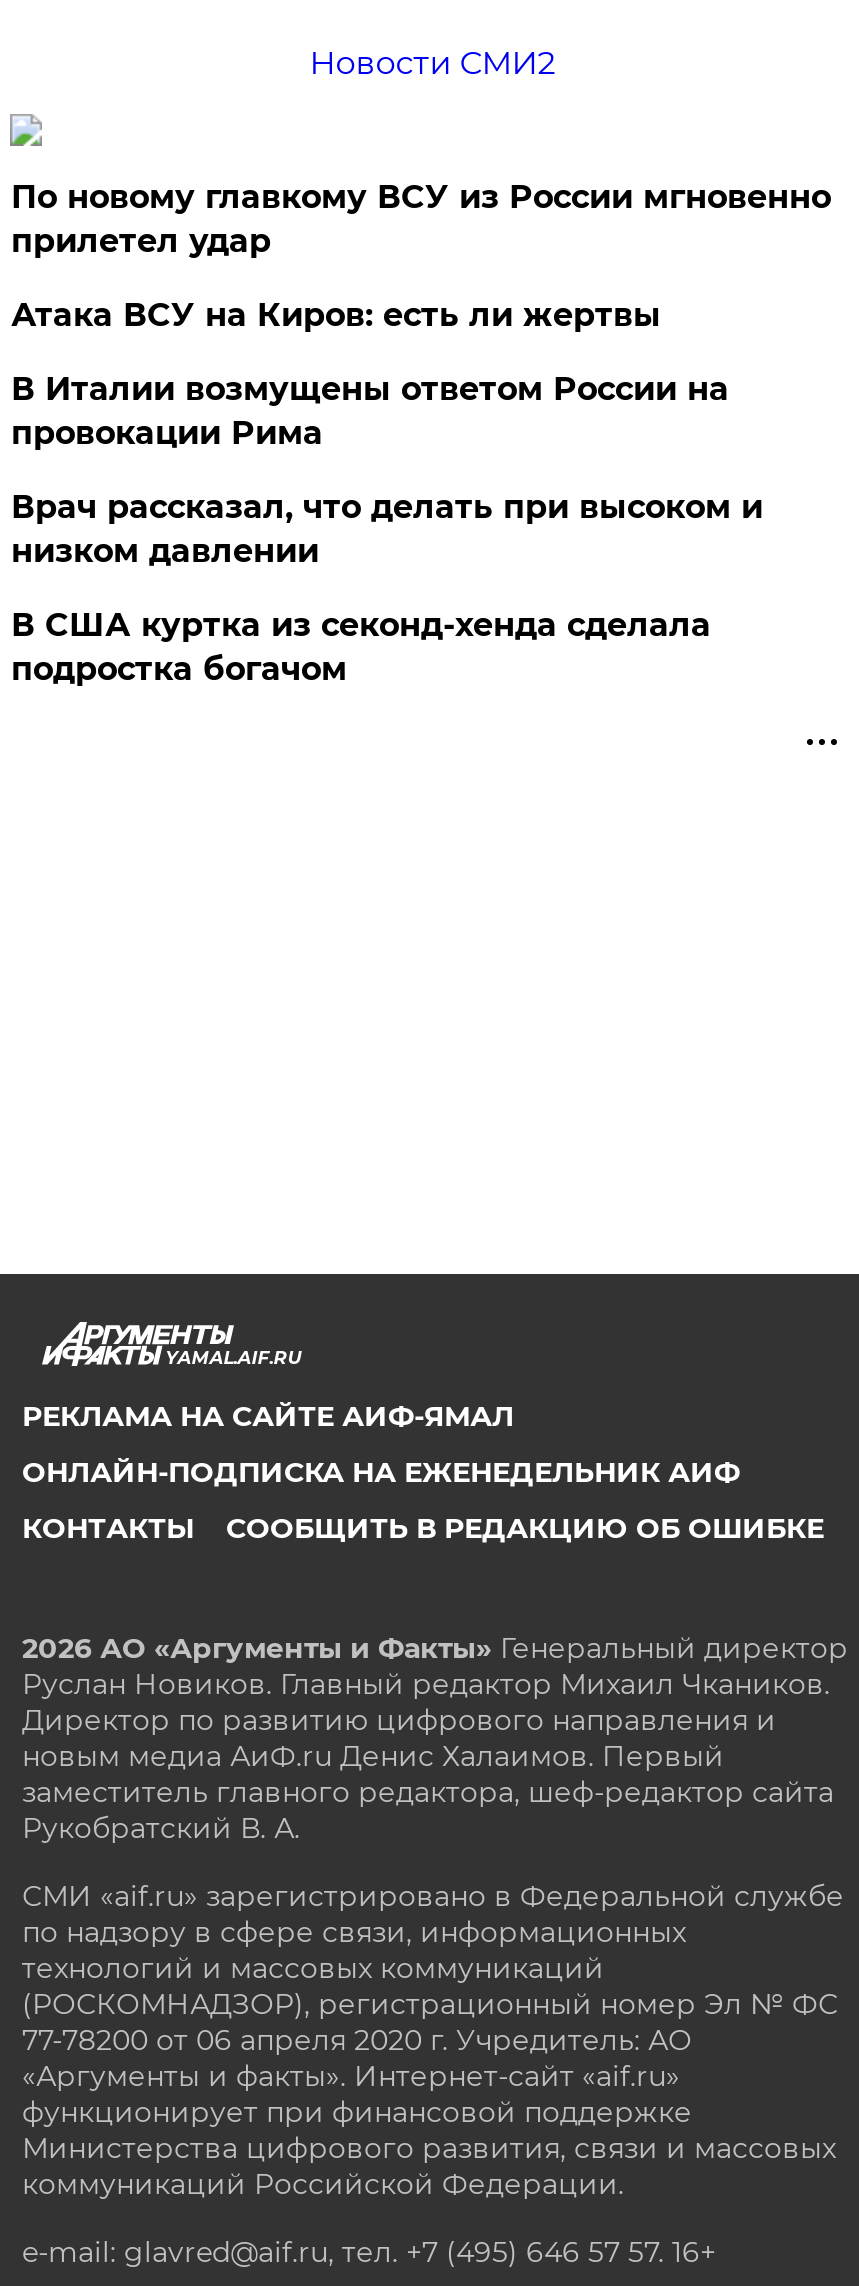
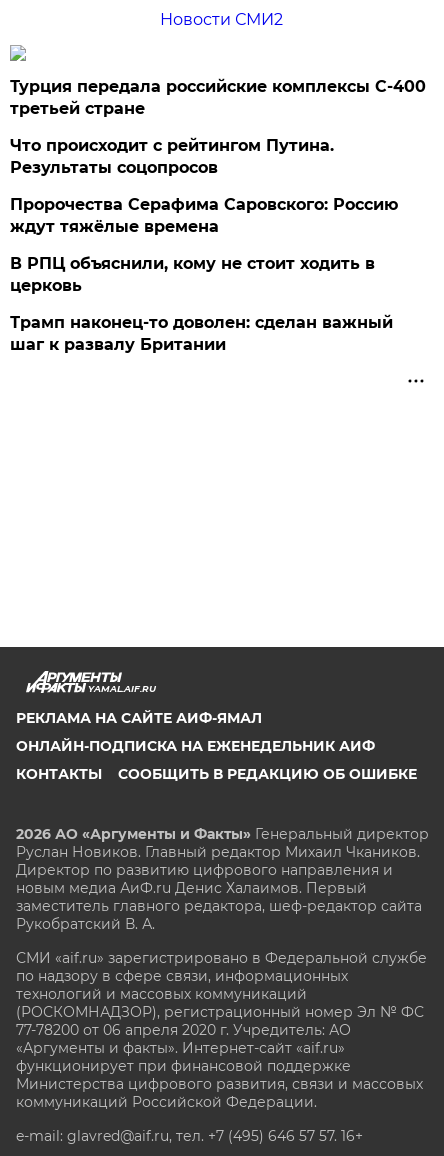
- По новому главкому ВСУ из России мгновенно
- прилетел удар
+ Турция передала российские комплексы С-400
+ третьей стране

- Атака ВСУ на Киров: есть ли жертвы
+ Что происходит с рейтингом Путина.
+ Результаты соцопросов

- В Италии возмущены ответом России на
- провокации Рима
+ Пророчества Серафима Саровского: Россию
+ ждут тяжёлые времена

- Врач рассказал, что делать при высоком и
- низком давлении
+ В РПЦ объяснили, кому не стоит ходить в
+ церковь

- В США куртка из секонд-хенда сделала
- подростка богачом
+ Трамп наконец-то доволен: сделан важный
+ шаг к развалу Британии
